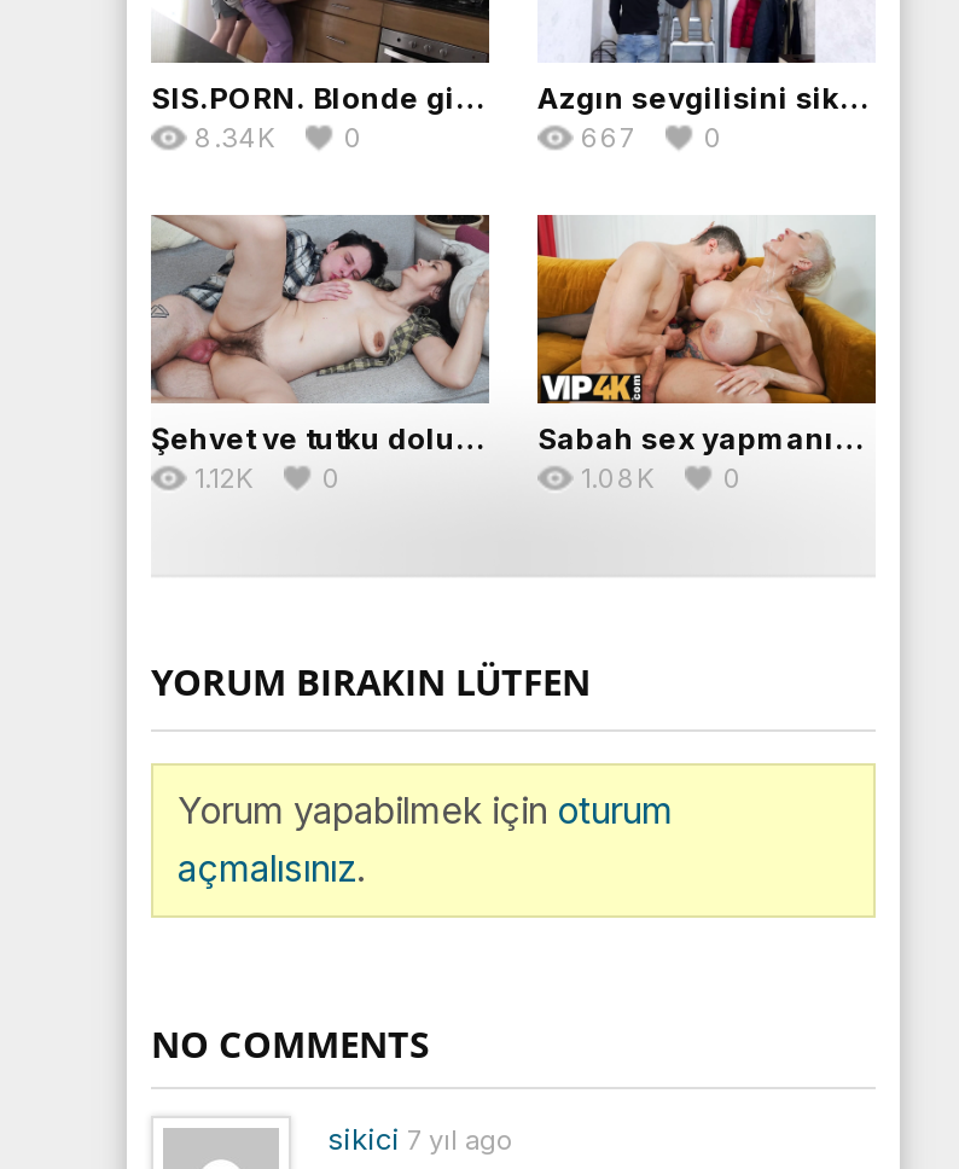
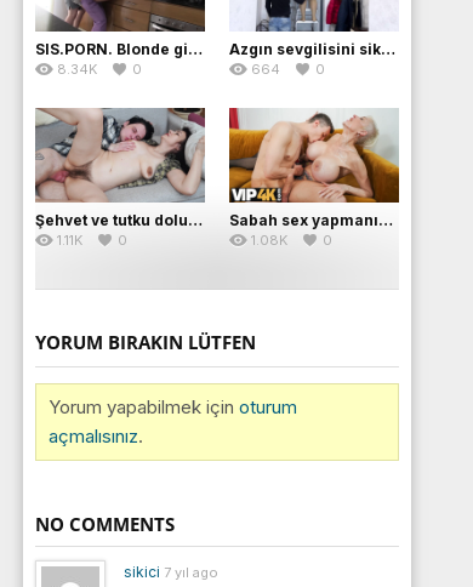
- 667
+ 664

- 1.12K
+ 1.11K
